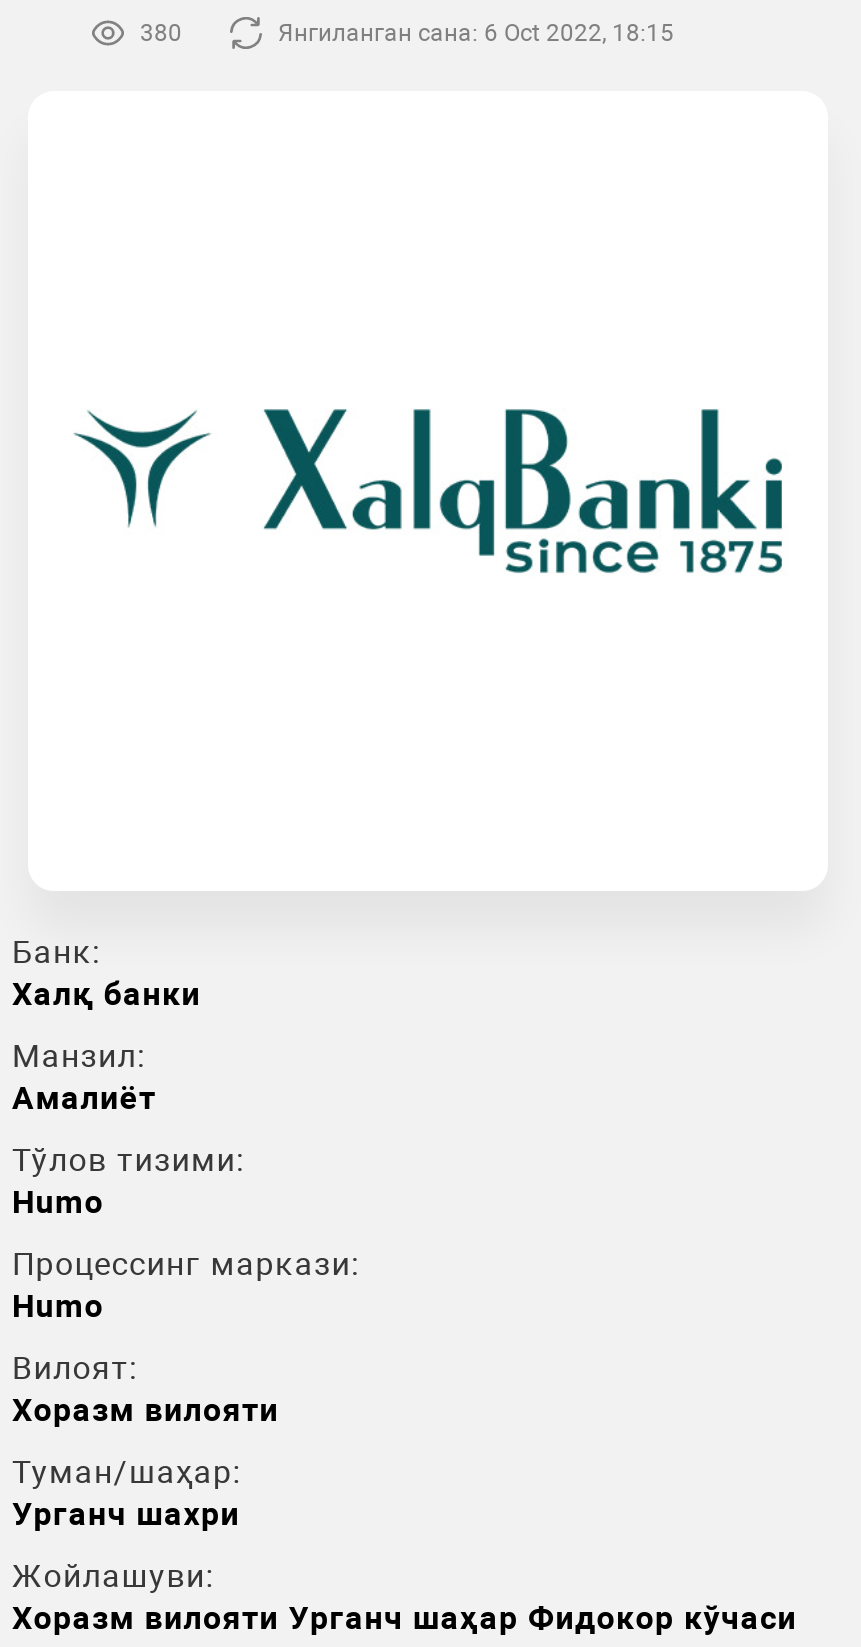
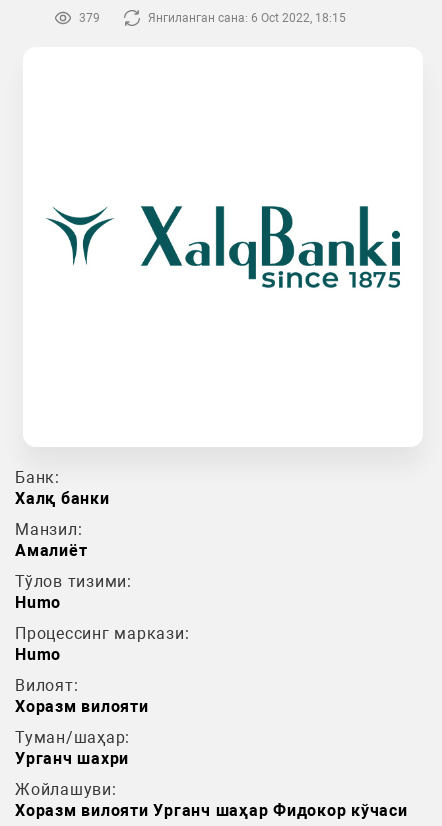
- 380
+ 379
